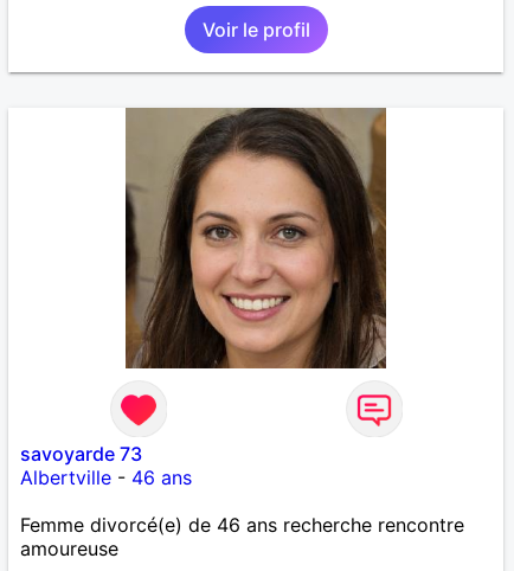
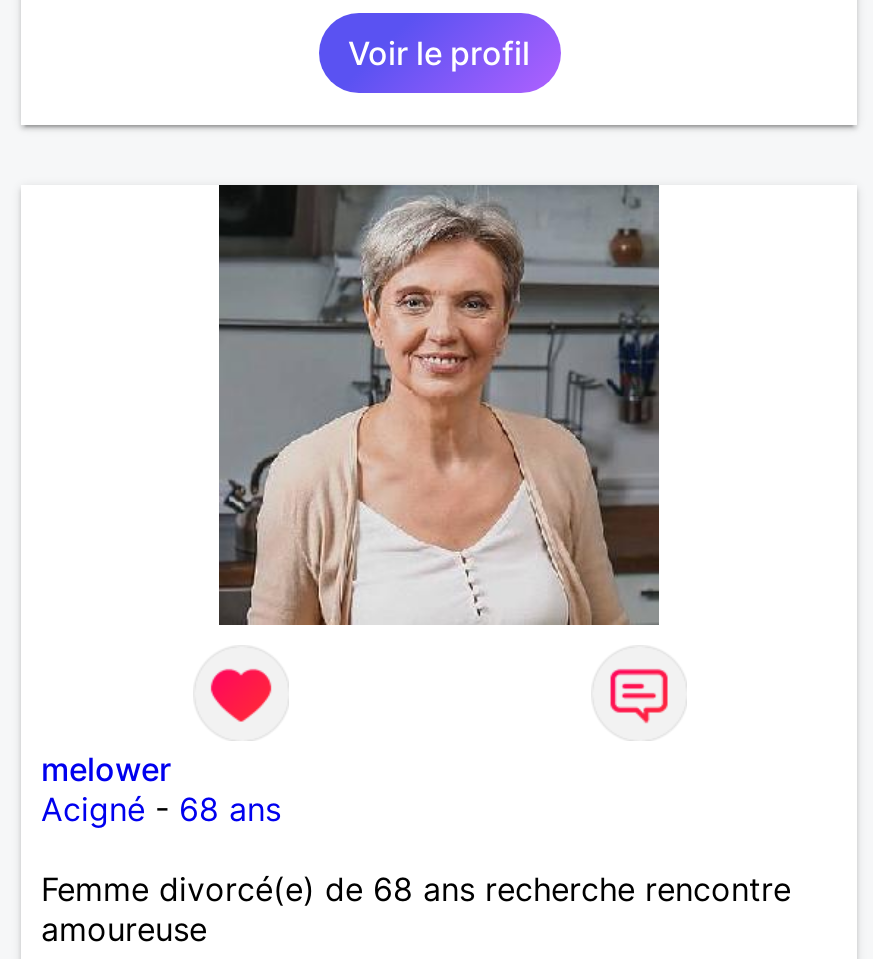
- [image]
+ [image]

- savoyarde 73
- Albertville - 46 ans
+ melower
+ Acigné - 68 ans

- Femme divorcé(e) de 46 ans recherche rencontre
+ Femme divorcé(e) de 68 ans recherche rencontre
